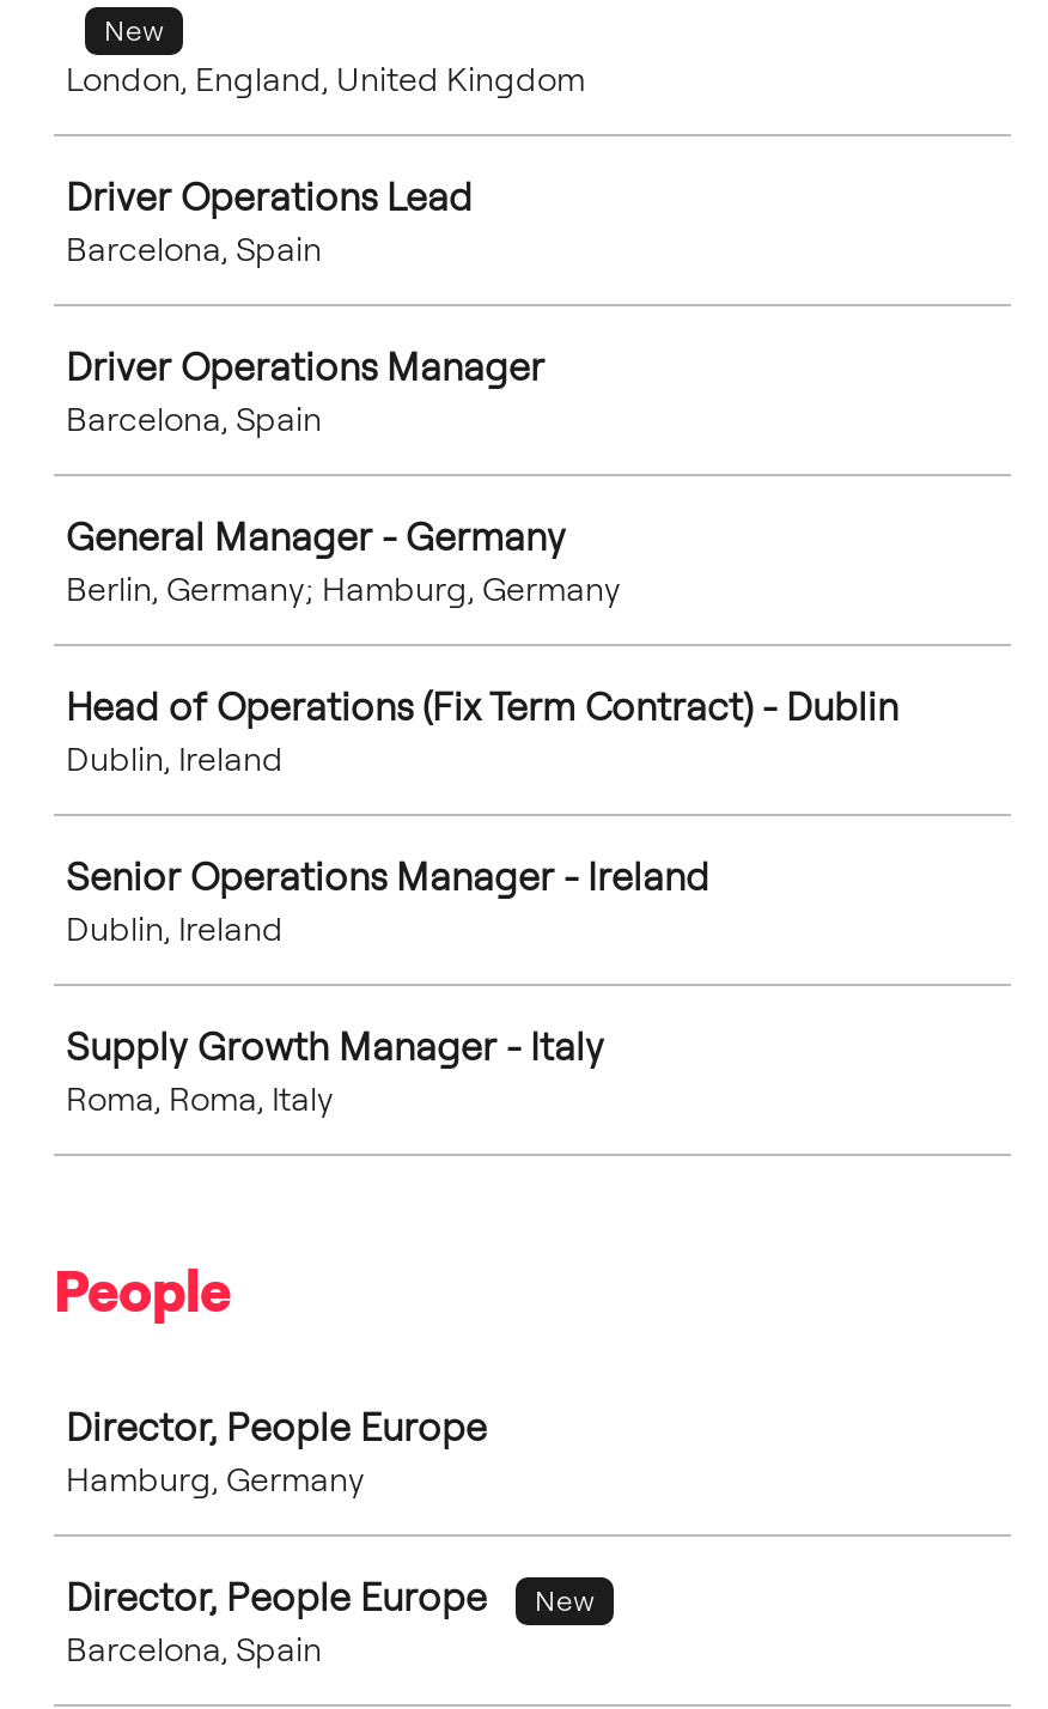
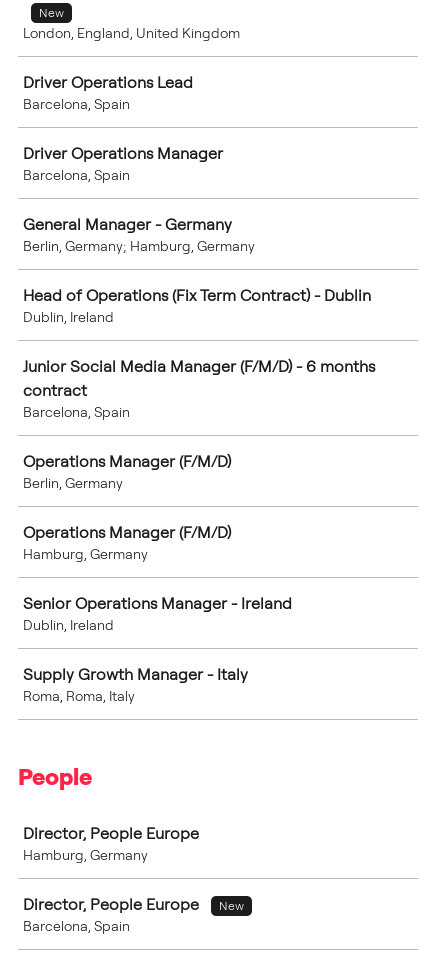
+ Junior Social Media Manager (F/M/D) - 6 months
+ contract
+ Barcelona, Spain
+ Operations Manager (F/M/D)
+ Berlin, Germany
+ Operations Manager (F/M/D)
+ Hamburg, Germany
